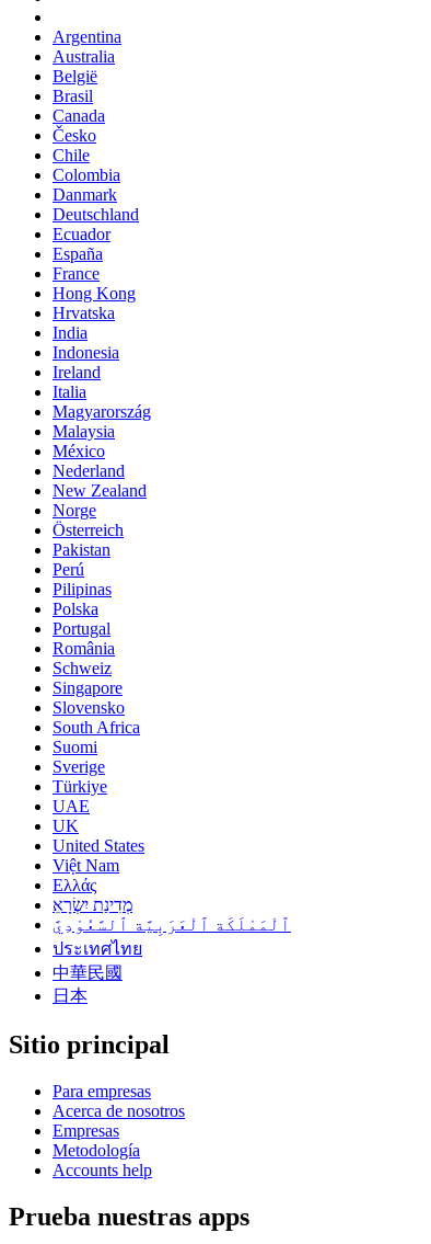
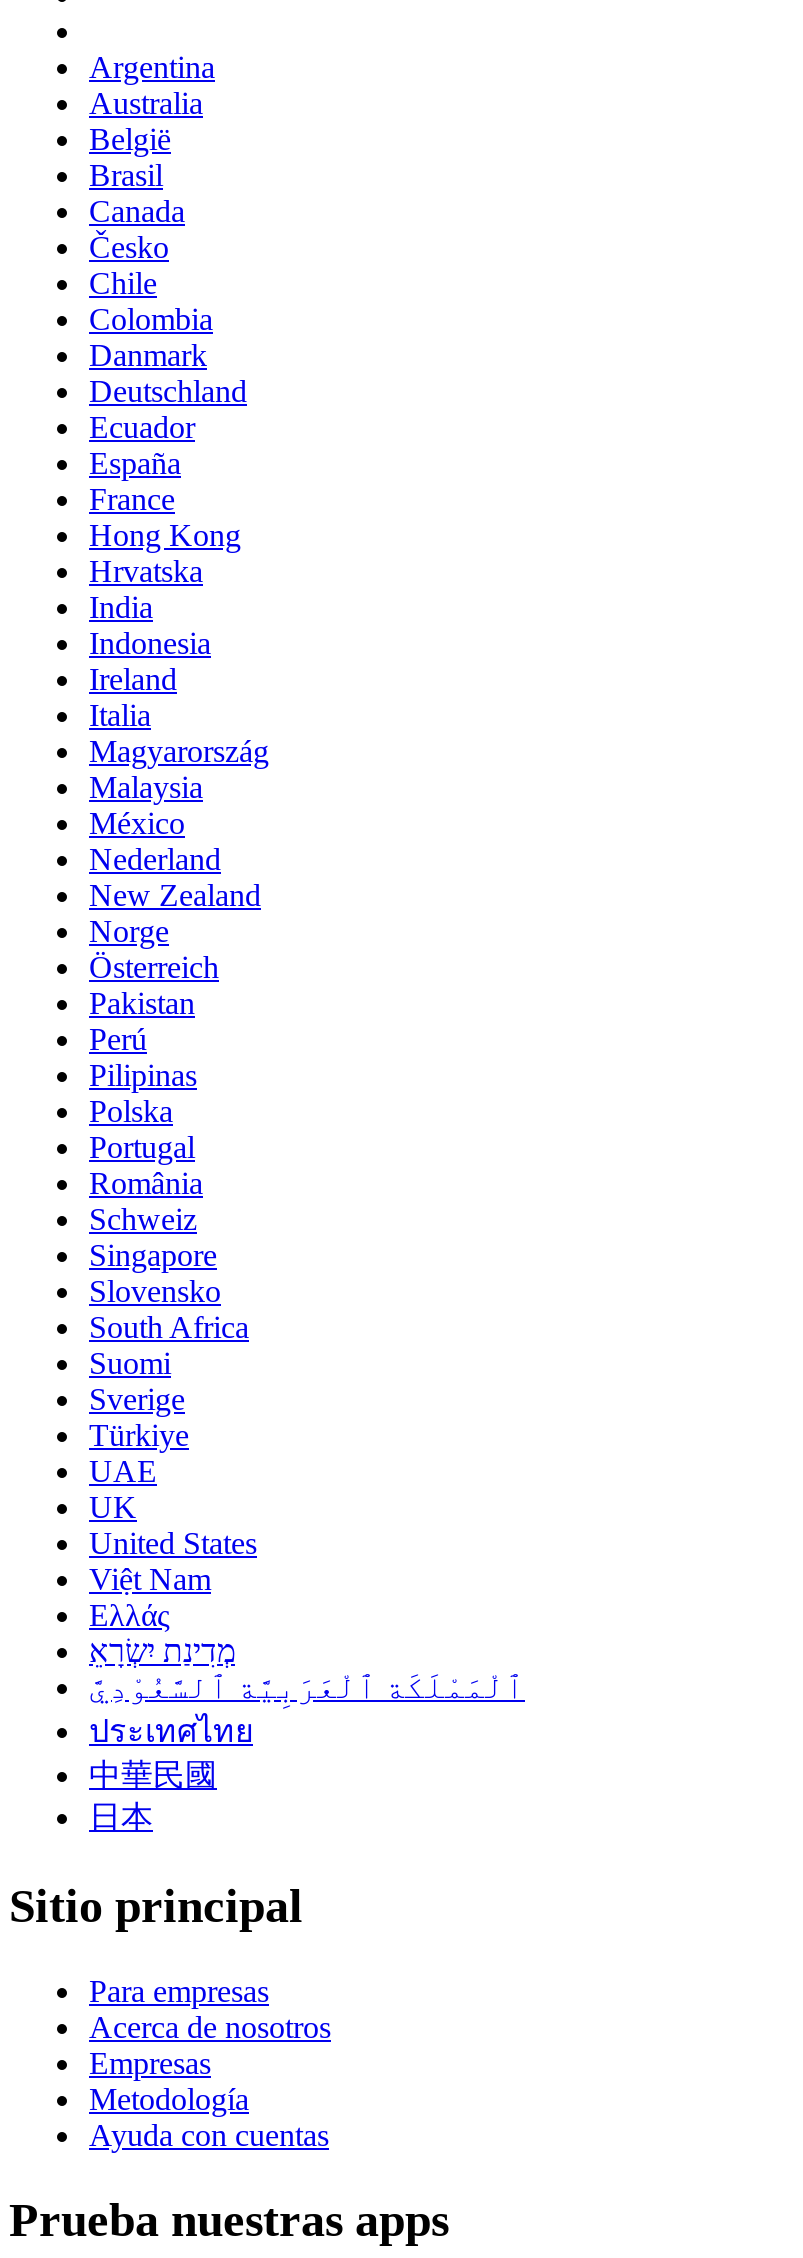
- Accounts help
+ Ayuda con cuentas
